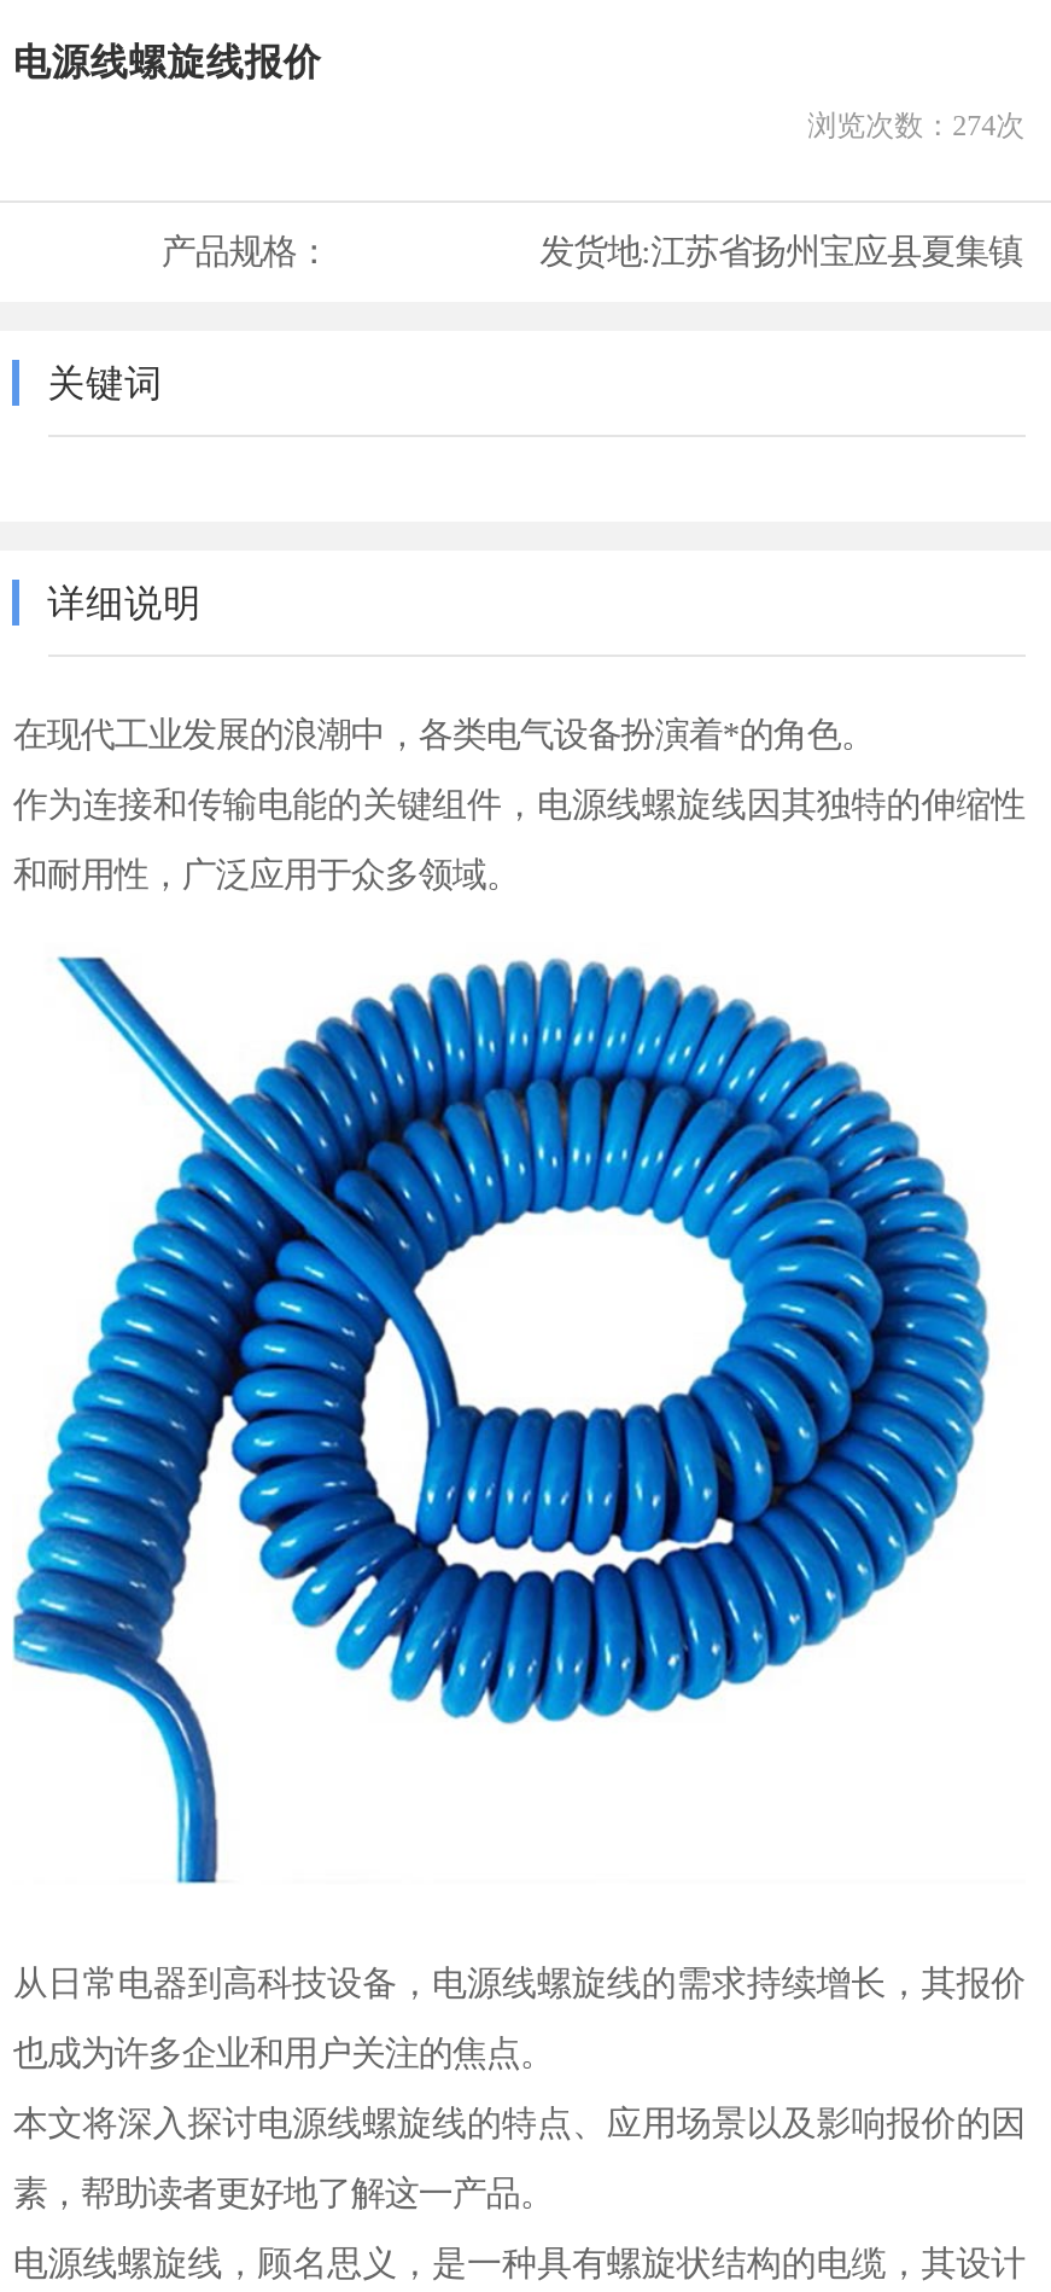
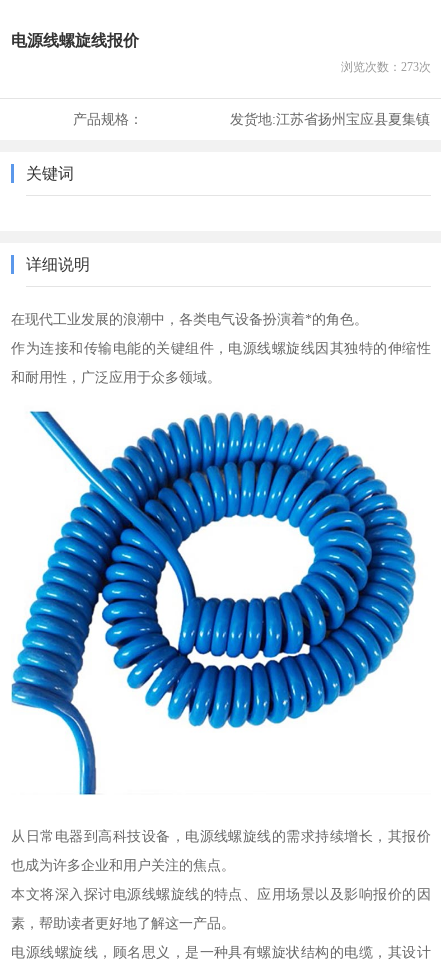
- 浏览次数：274次
+ 浏览次数：273次
